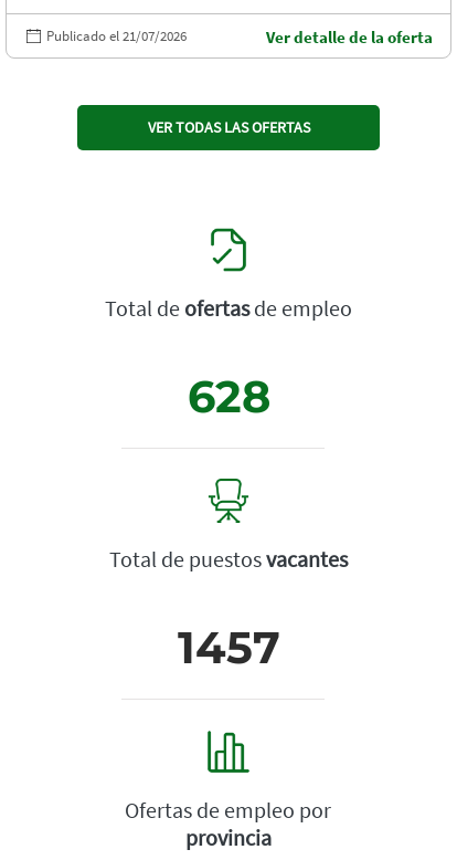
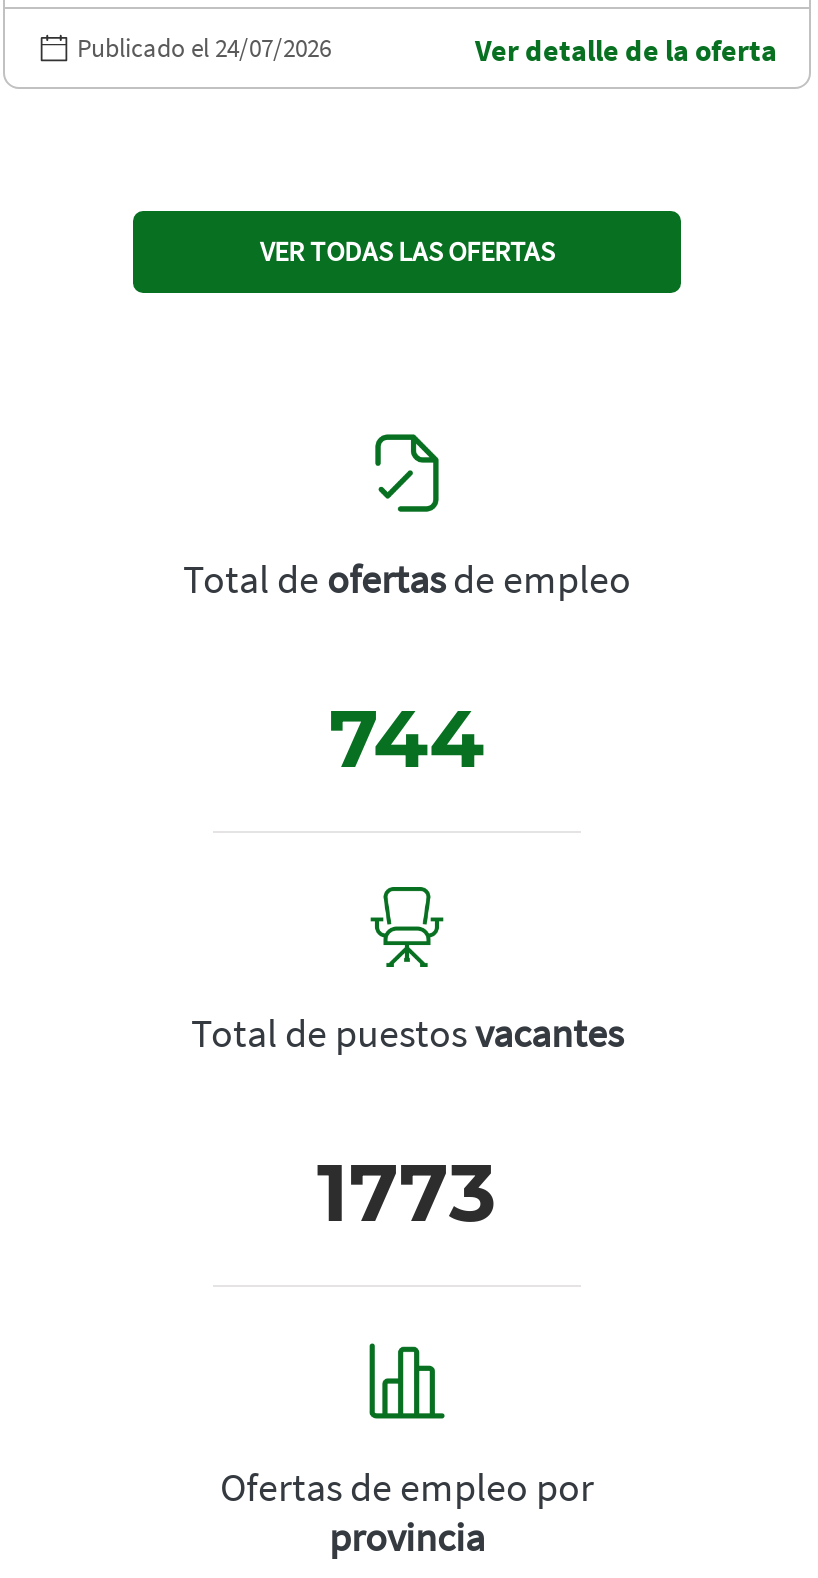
- Publicado el 21/07/2026
+ Publicado el 24/07/2026

- 628
+ 744

- 1457
+ 1773
